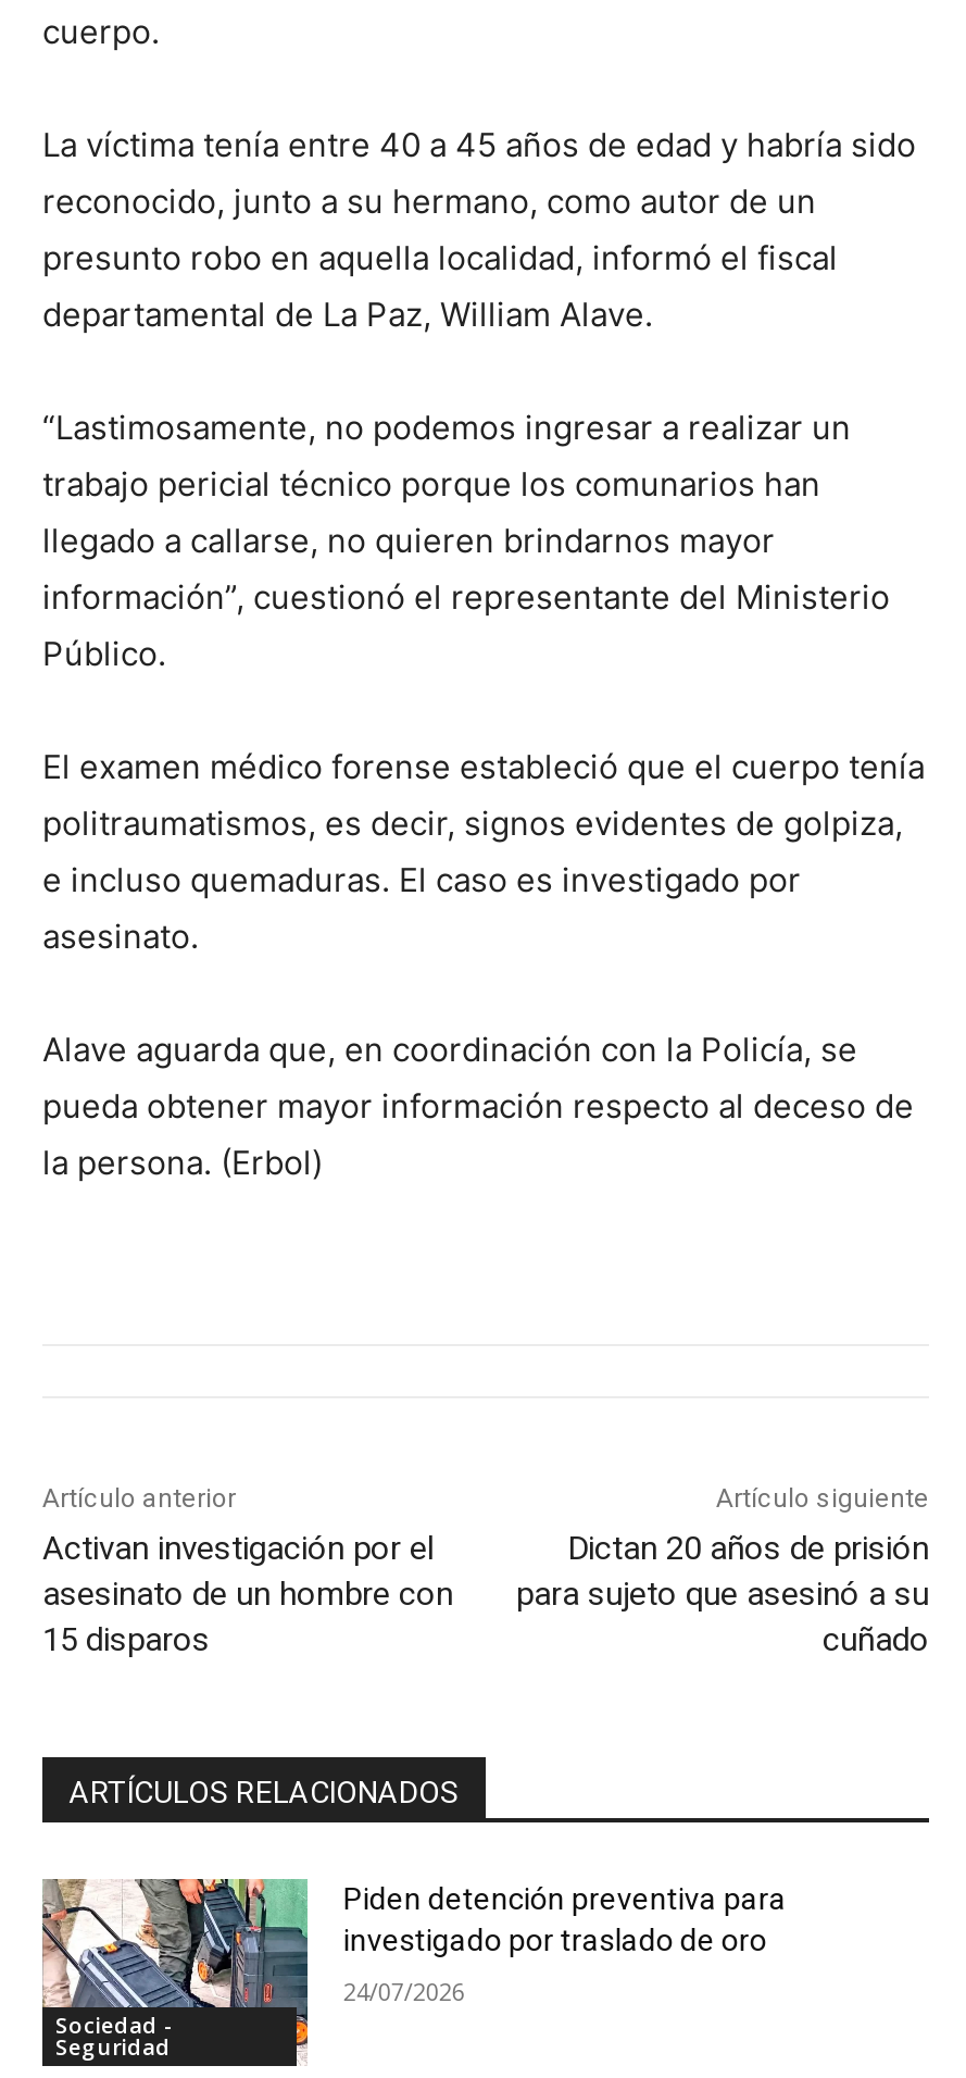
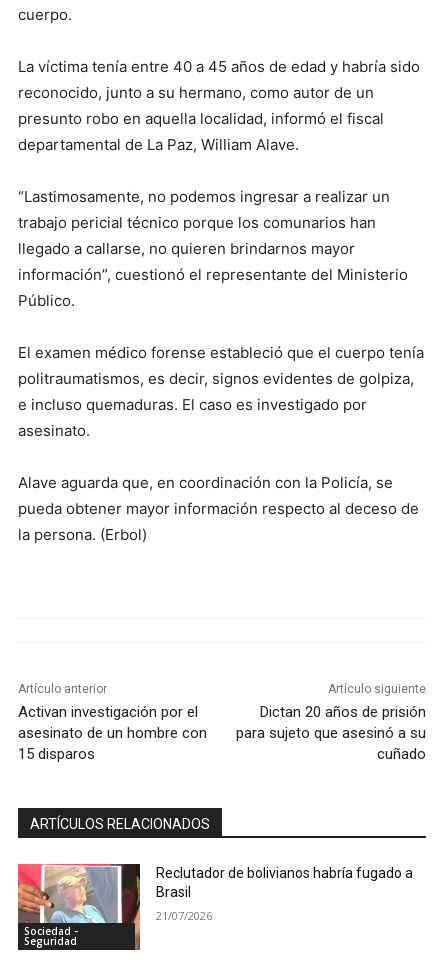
- [image]
- Piden detención preventiva para
- investigado por traslado de oro
+ [image]
+ Reclutador de bolivianos habría fugado a
+ Brasil

- 24/07/2026
+ 21/07/2026
